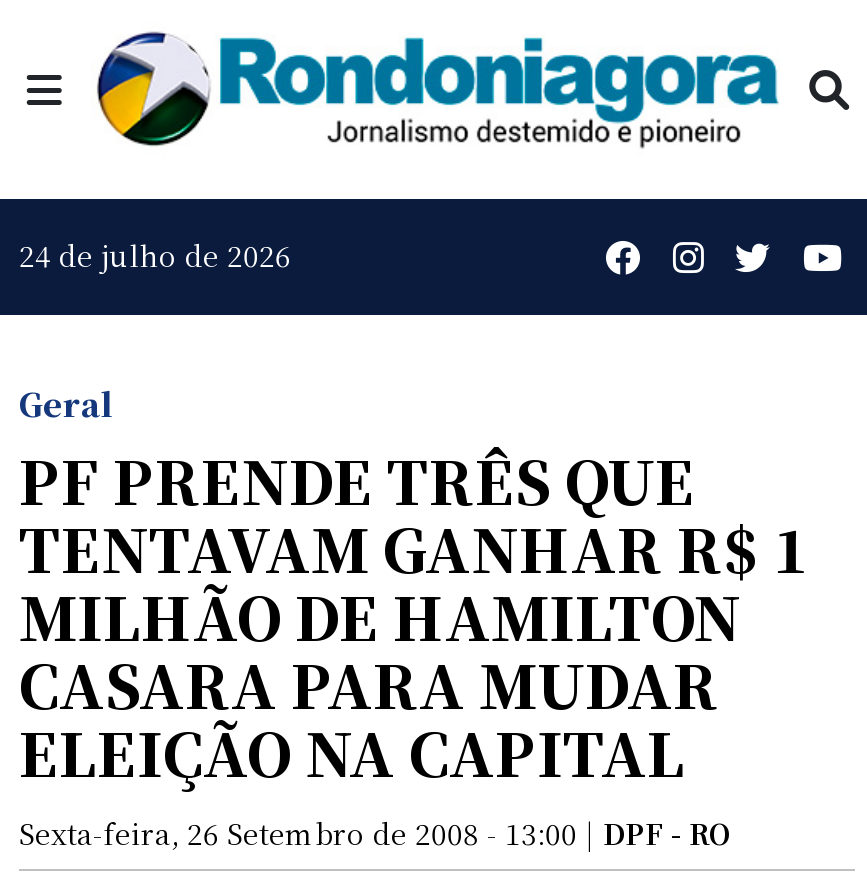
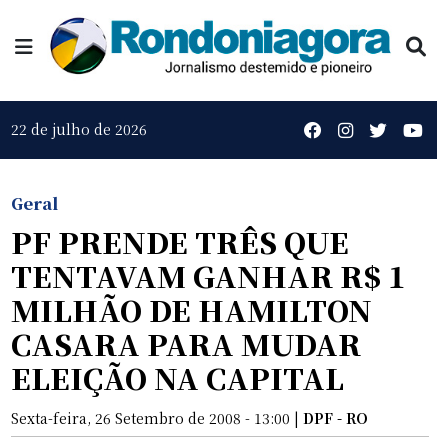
- 24 de julho de 2026
+ 22 de julho de 2026
